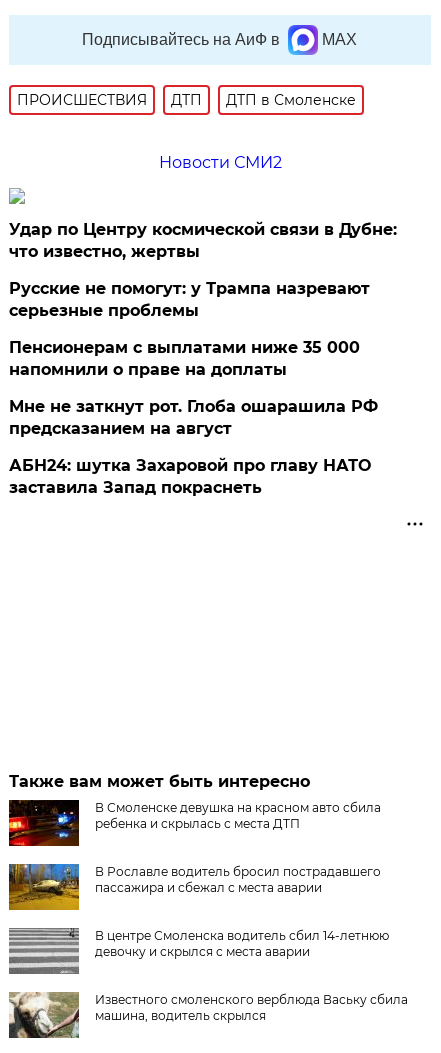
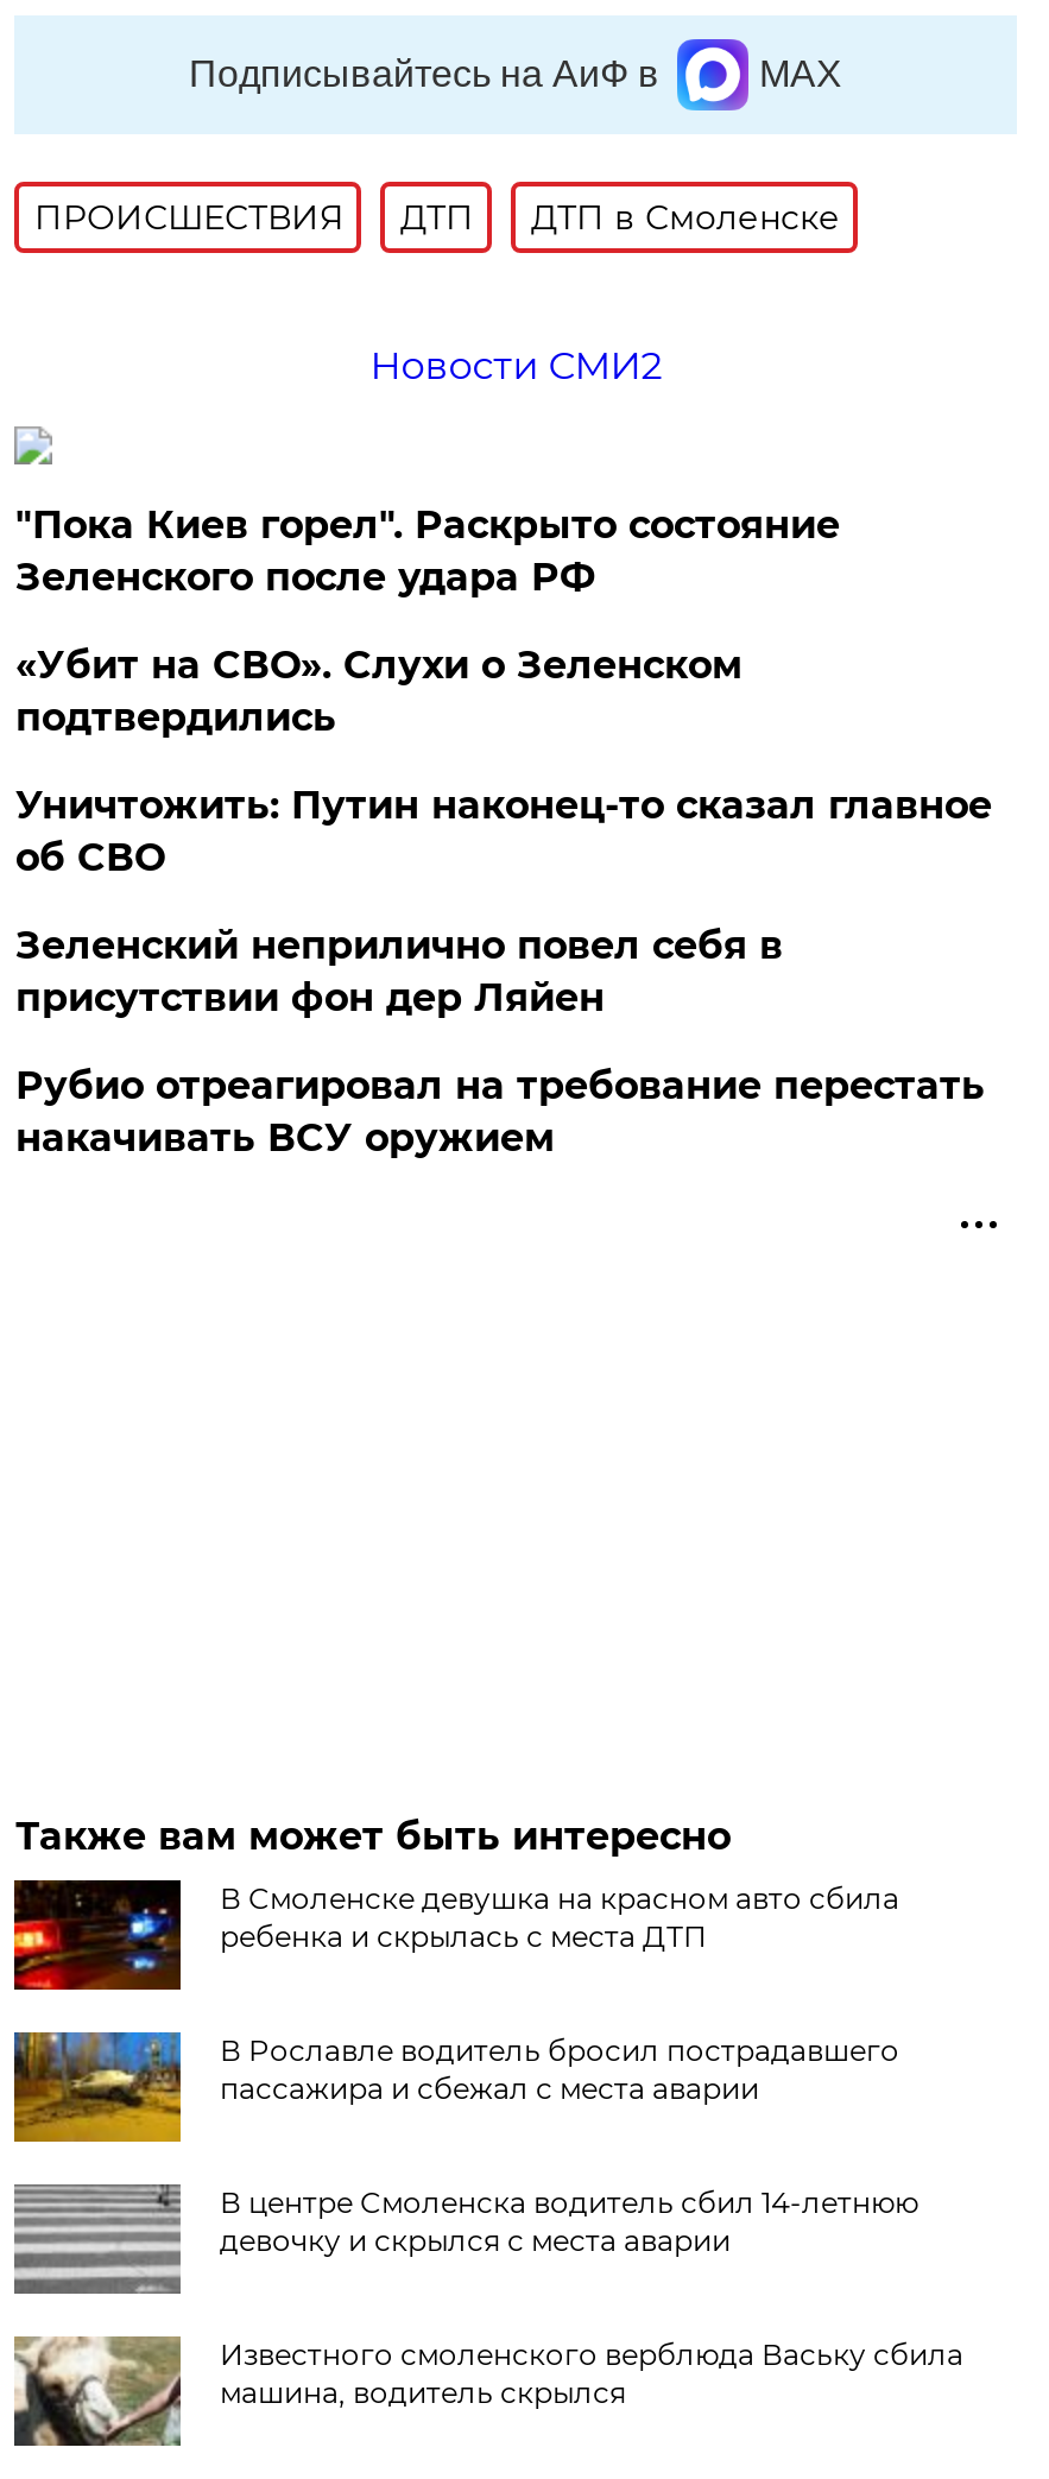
- Удар по Центру космической связи в Дубне:
- что известно, жертвы
+ "Пока Киев горел". Раскрыто состояние
+ Зеленского после удара РФ

- Русские не помогут: у Трампа назревают
- серьезные проблемы
+ «Убит на СВО». Слухи о Зеленском
+ подтвердились

- Пенсионерам с выплатами ниже 35 000
- напомнили о праве на доплаты
+ Уничтожить: Путин наконец-то сказал главное
+ об СВО

- Мне не заткнут рот. Глоба ошарашила РФ
- предсказанием на август
+ Зеленский неприлично повел cебя в
+ присутствии фон дер Ляйен

- АБН24: шутка Захаровой про главу НАТО
- заставила Запад покраснеть
+ Рубио отреагировал на требование перестать
+ накачивать ВСУ оружием
